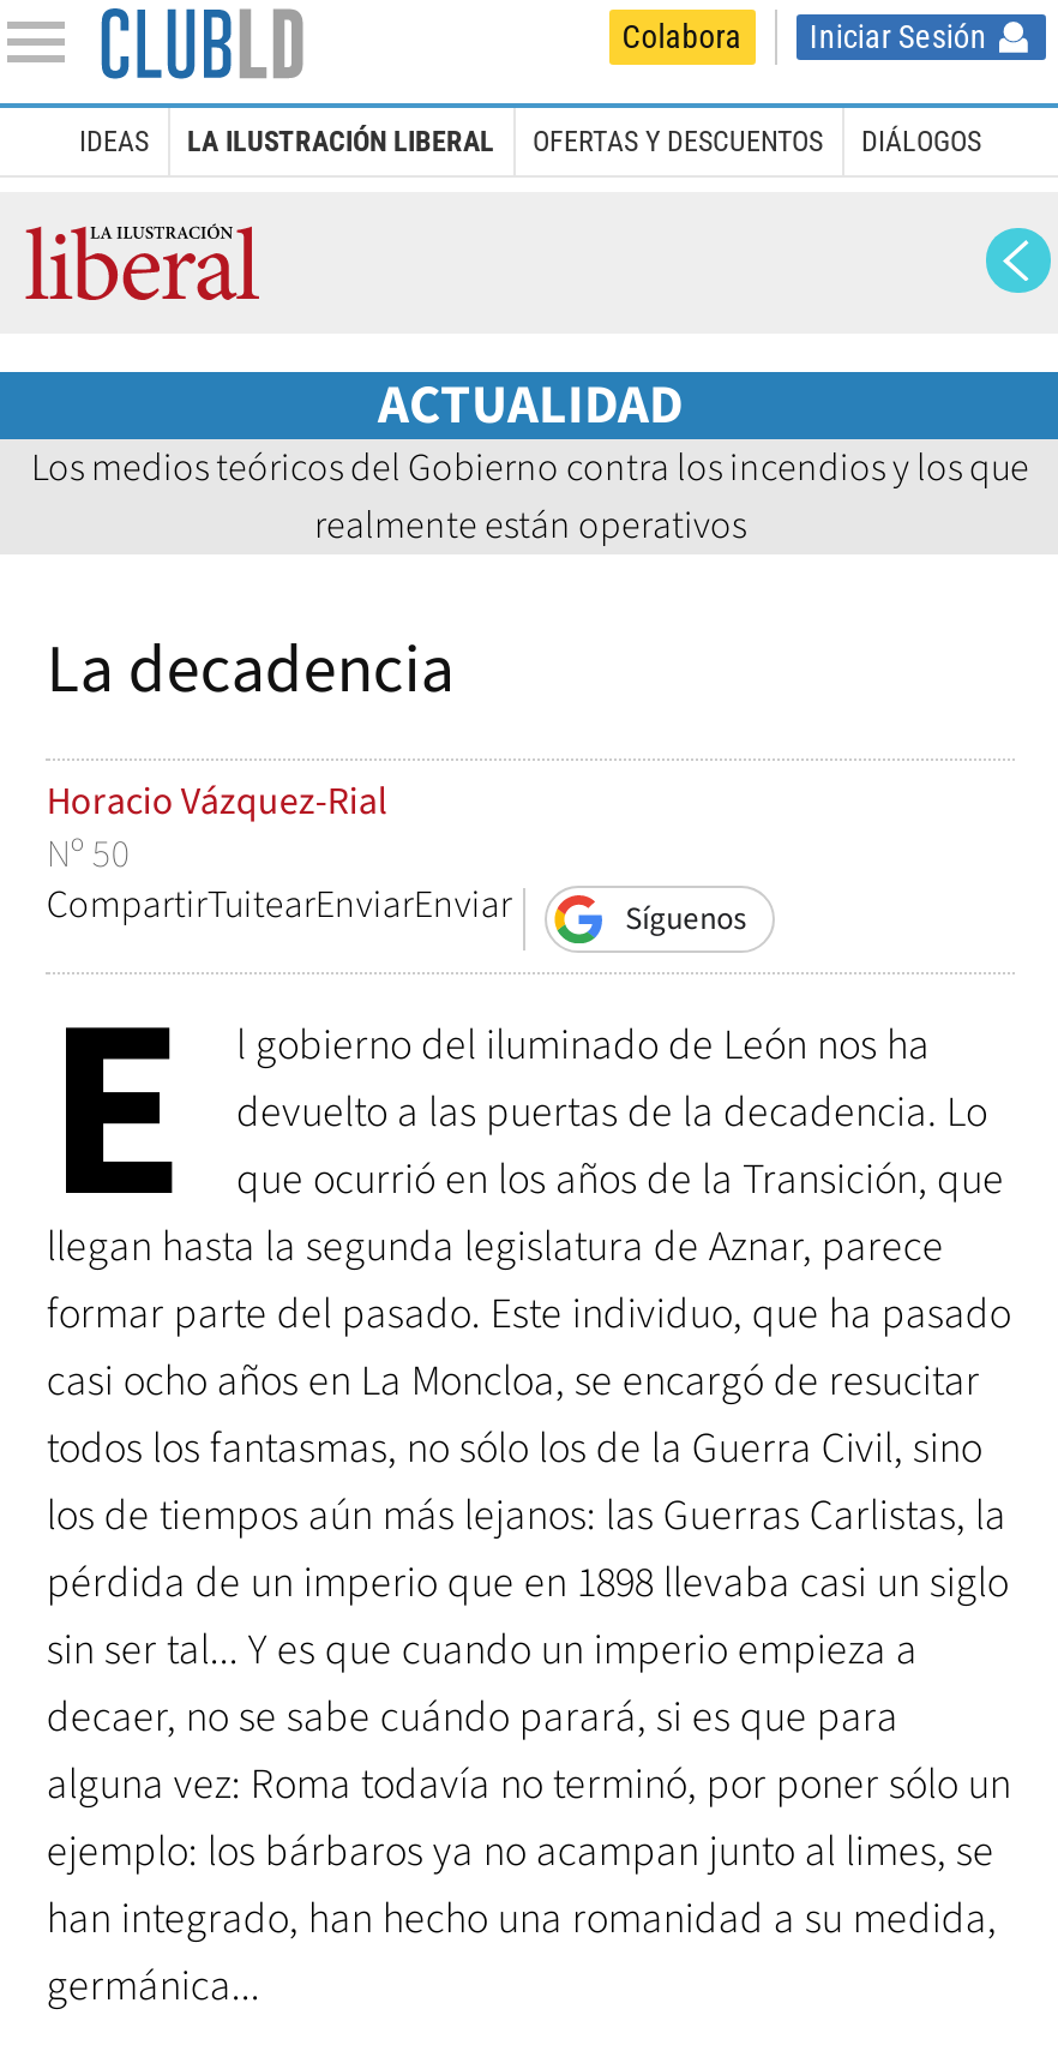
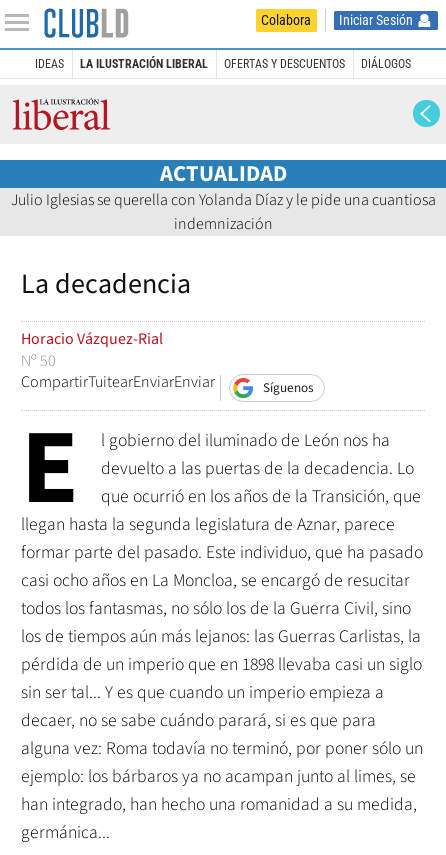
- Los medios teóricos del Gobierno contra los incendios y los que
- realmente están operativos
+ Julio Iglesias se querella con Yolanda Díaz y le pide una cuantiosa
+ indemnización
